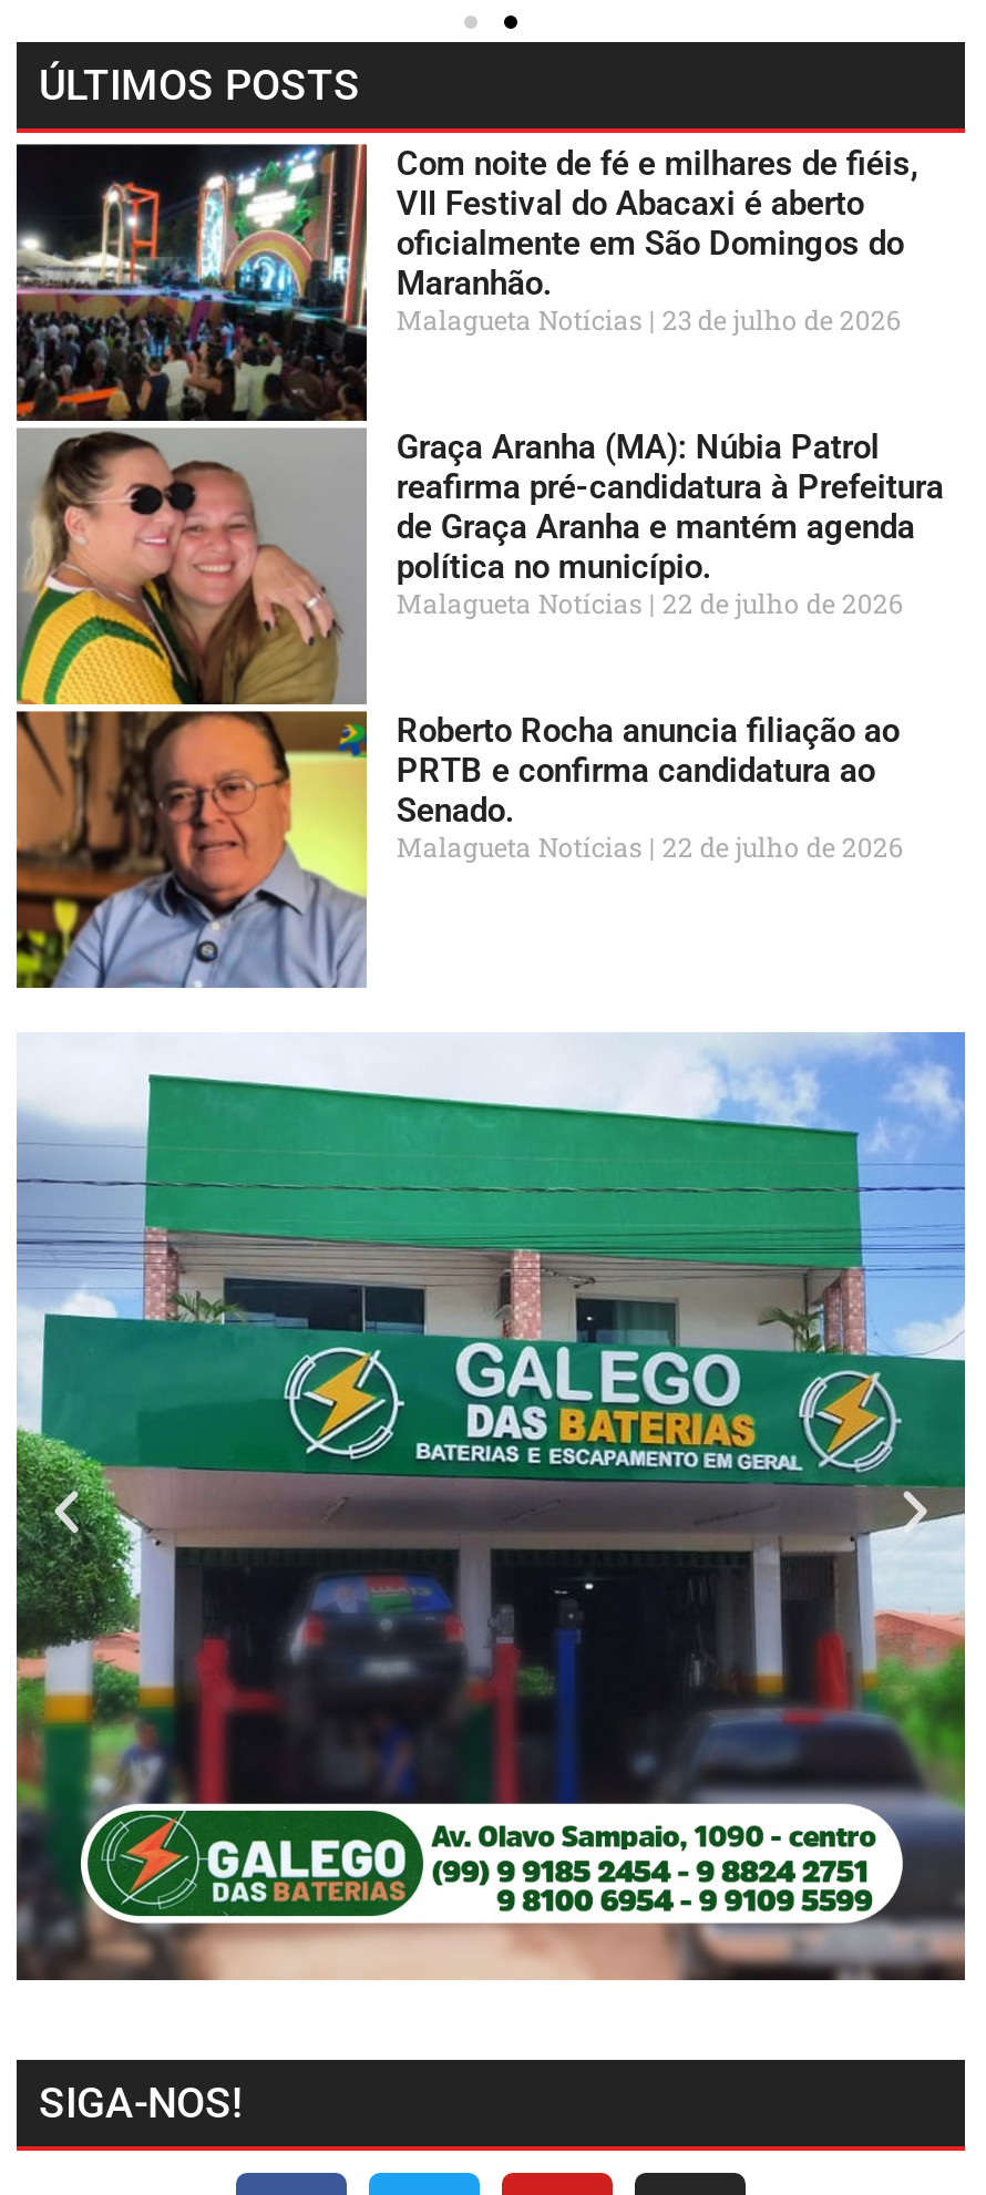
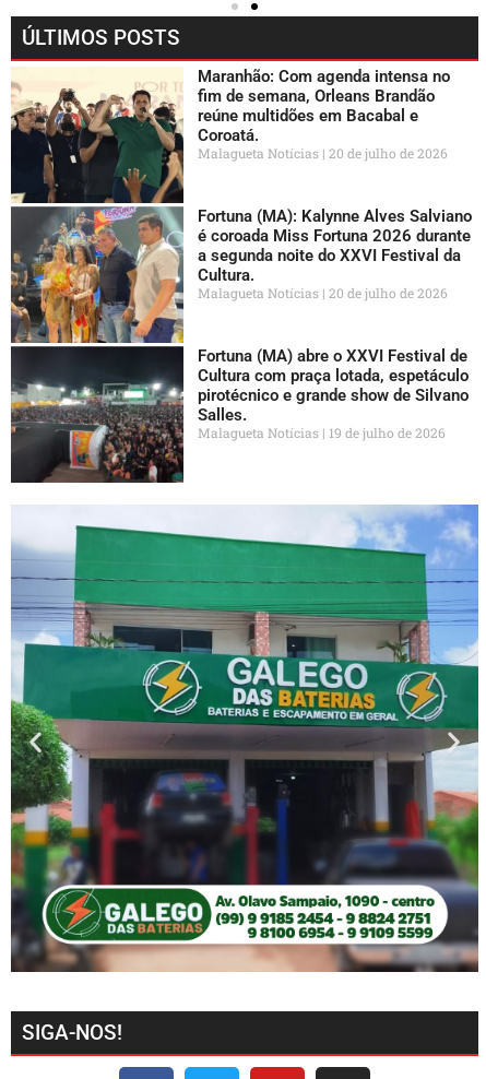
- [image]
- Com noite de fé e milhares de fiéis,
- VII Festival do Abacaxi é aberto
- oficialmente em São Domingos do
- Maranhão.
- Malagueta Notícias 23 de julho de 2026
+ [image]
+ Maranhão: Com agenda intensa no
+ fim de semana, Orleans Brandão
+ reúne multidões em Bacabal e
+ Coroatá.
+ Malagueta Notícias 20 de julho de 2026

- Graça Aranha (MA): Núbia Patrol
- reafirma pré-candidatura à Prefeitura
- de Graça Aranha e mantém agenda
- política no município.
- Malagueta Notícias 22 de julho de 2026
+ Fortuna (MA): Kalynne Alves Salviano
+ é coroada Miss Fortuna 2026 durante
+ a segunda noite do XXVI Festival da
+ Cultura.
+ Malagueta Notícias 20 de julho de 2026

- Roberto Rocha anuncia filiação ao
- PRTB e confirma candidatura ao
- Senado.
- Malagueta Notícias 22 de julho de 2026
+ Fortuna (MA) abre o XXVI Festival de
+ Cultura com praça lotada, espetáculo
+ pirotécnico e grande show de Silvano
+ Salles.
+ Malagueta Notícias 19 de julho de 2026
